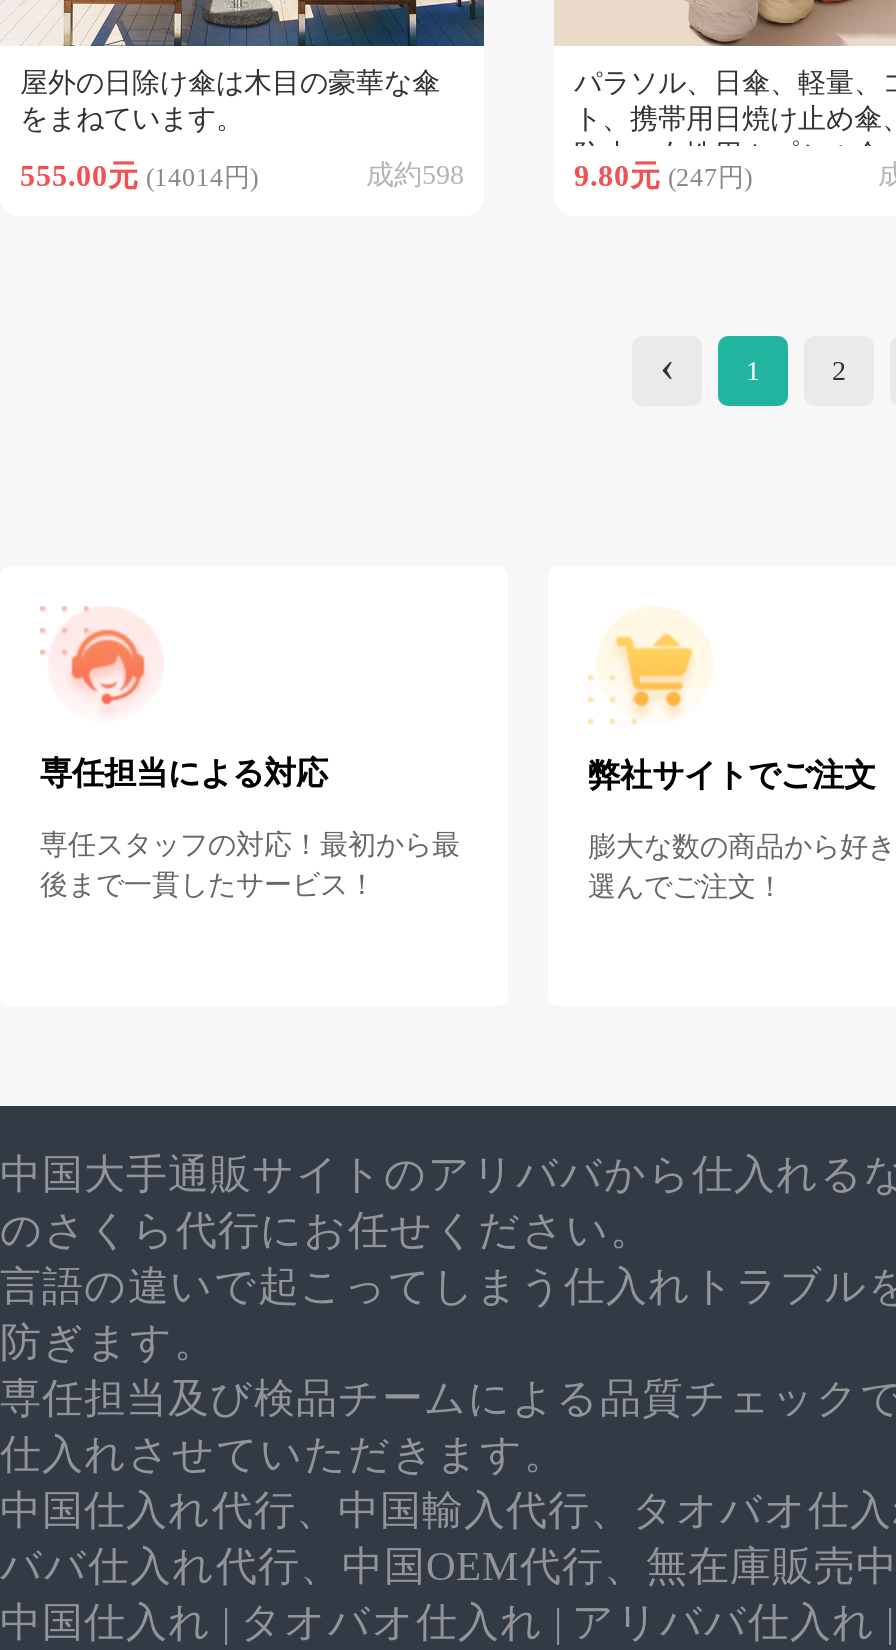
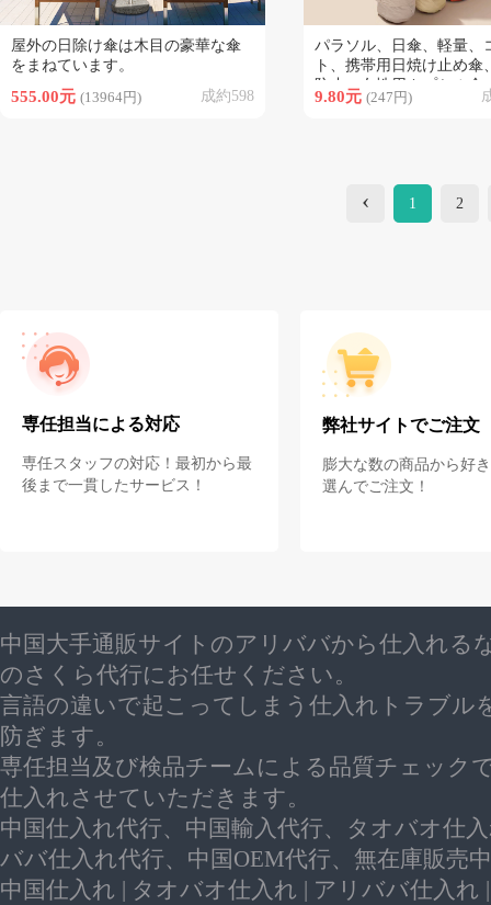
- 555.00元 (14014円)
+ 555.00元 (13964円)
